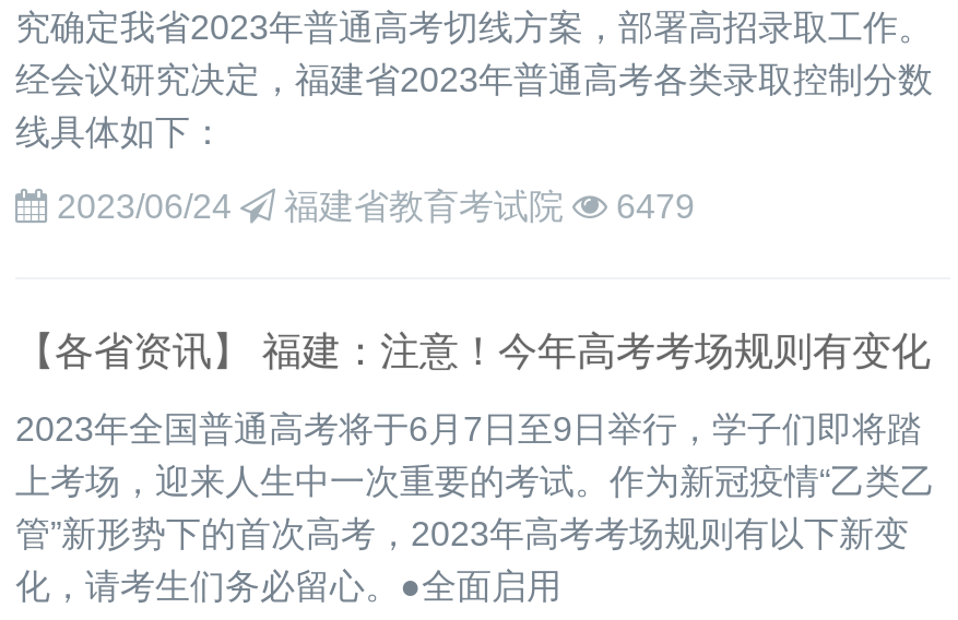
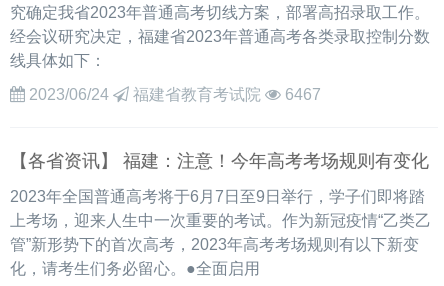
- 2023/06/24 福建省教育考试院 6479
+ 2023/06/24 福建省教育考试院 6467
